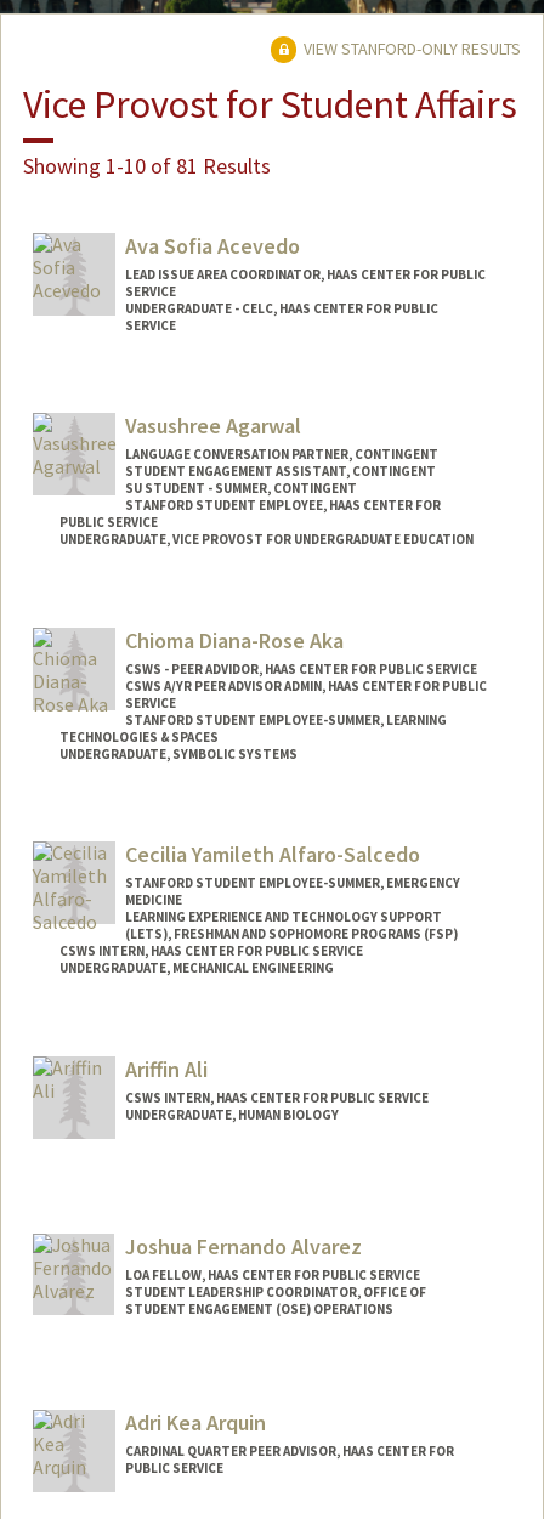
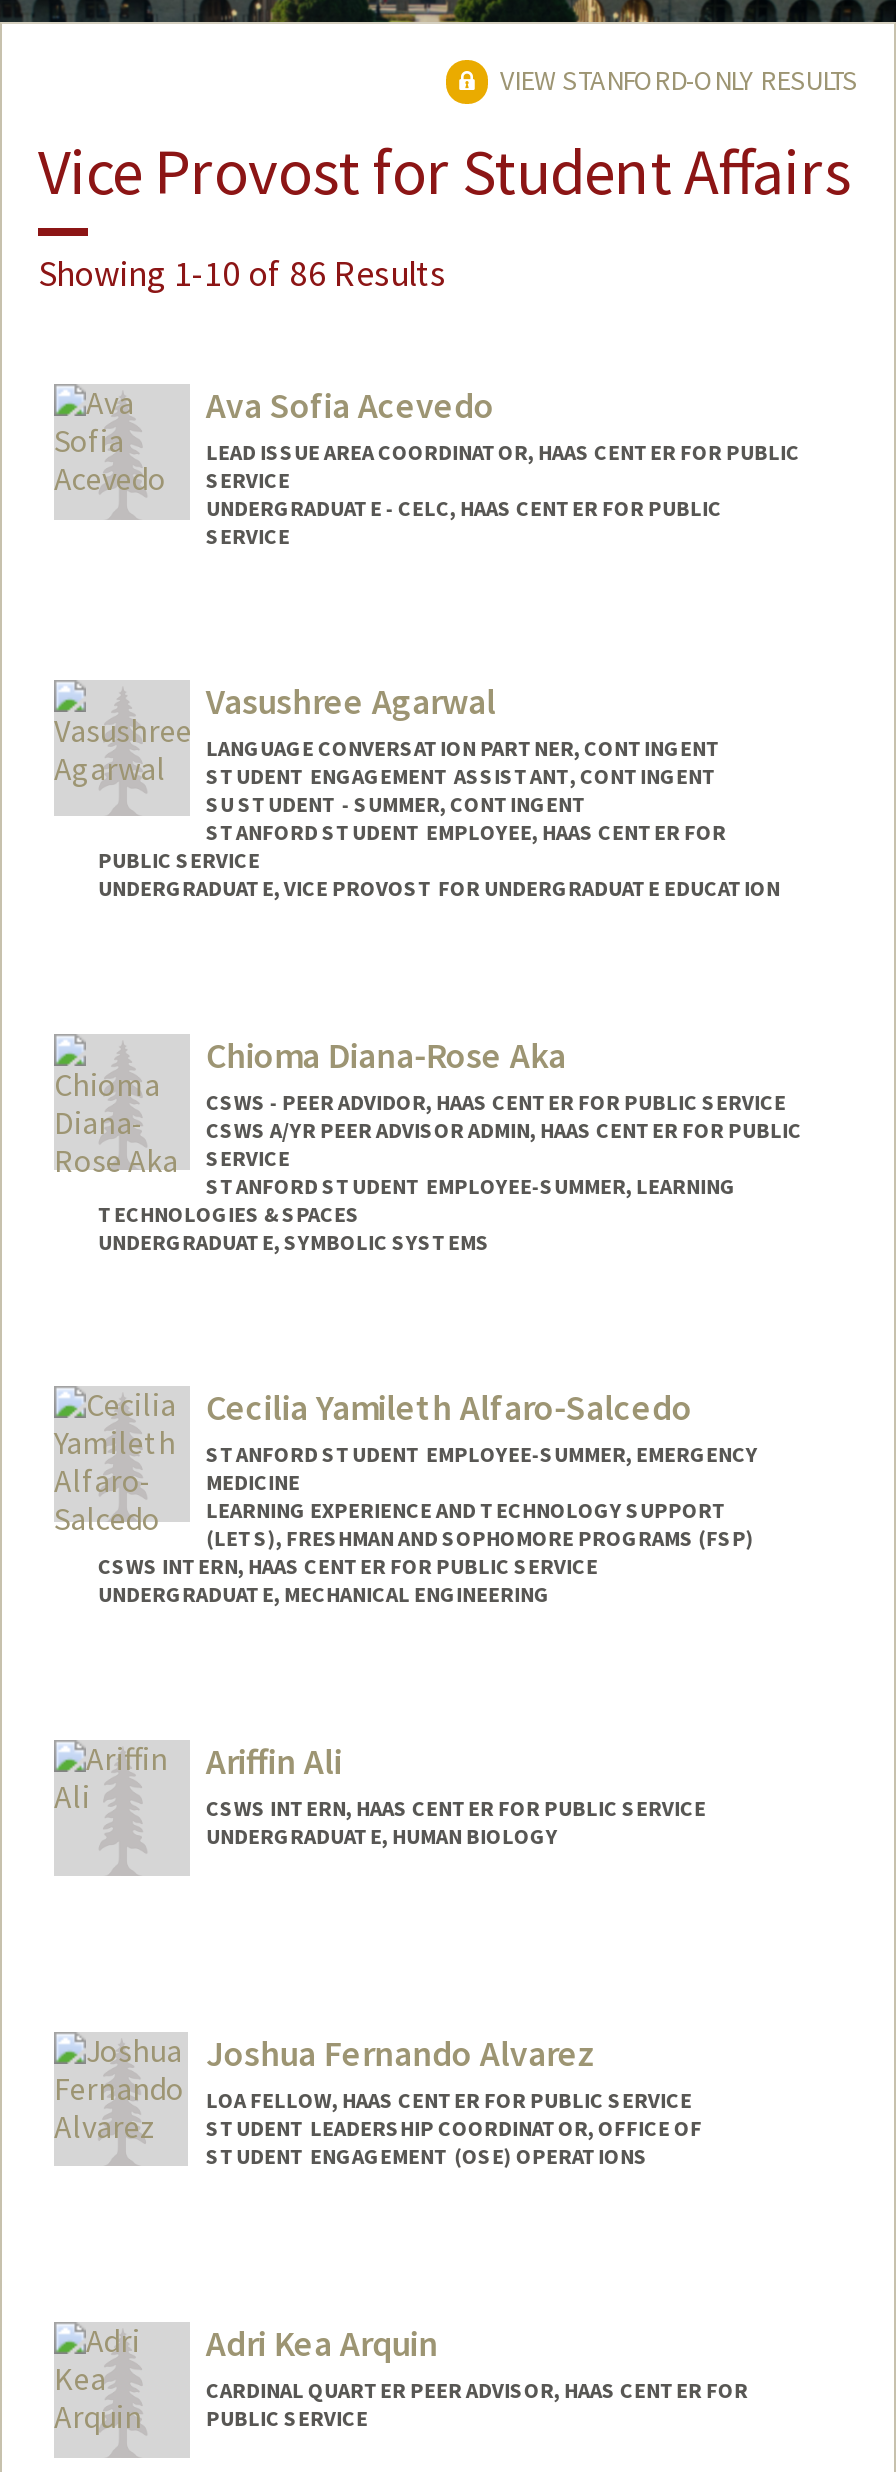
- Showing 1-10 of 81 Results
+ Showing 1-10 of 86 Results
